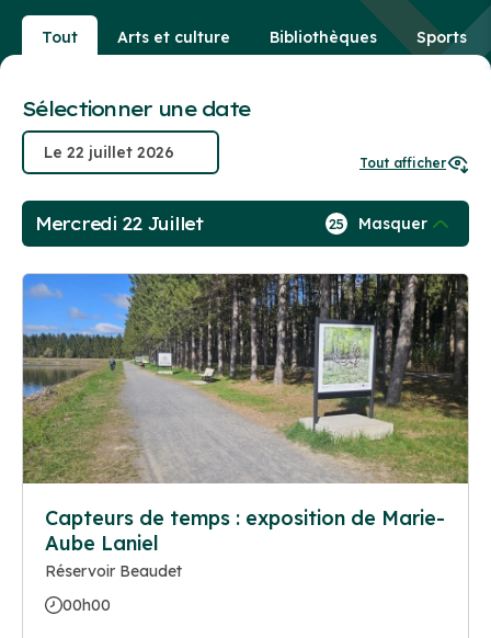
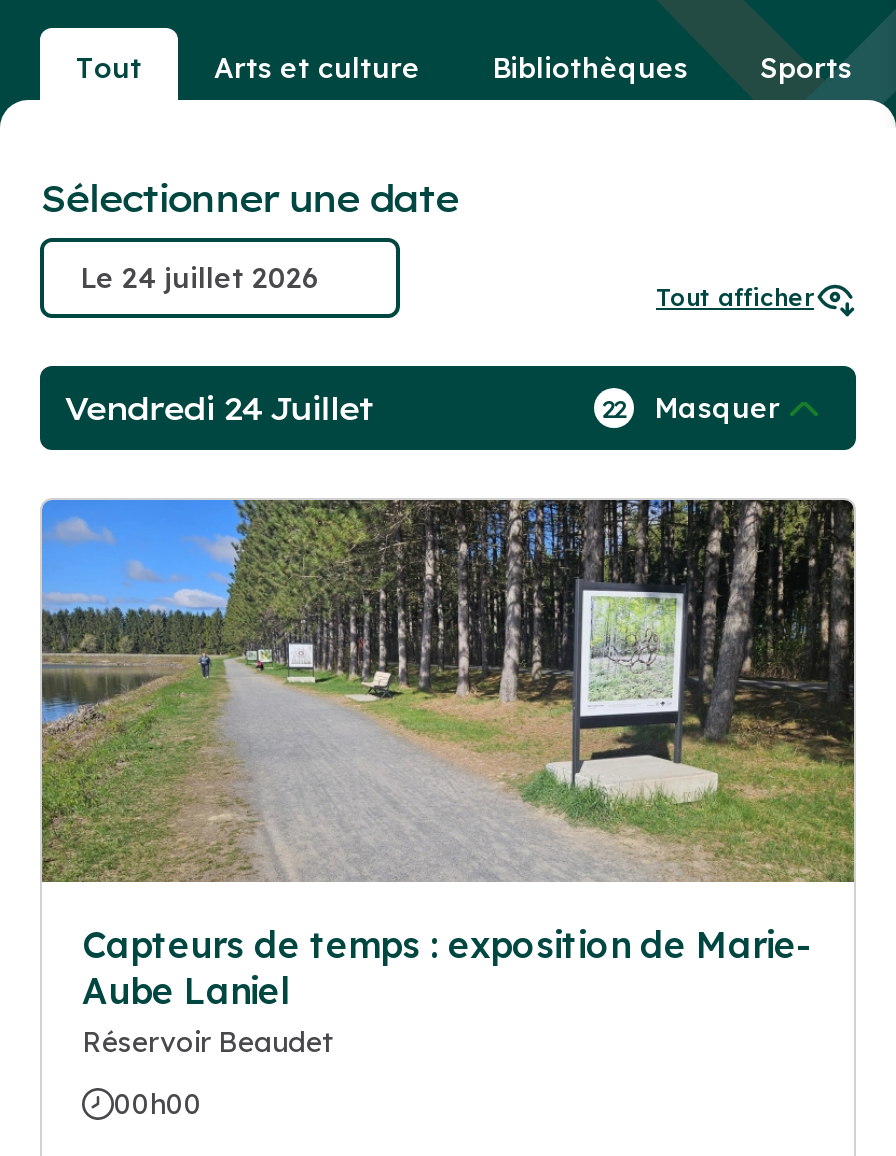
- Mercredi 22 Juillet
+ Vendredi 24 Juillet

- 25 Masquer
+ 22 Masquer
